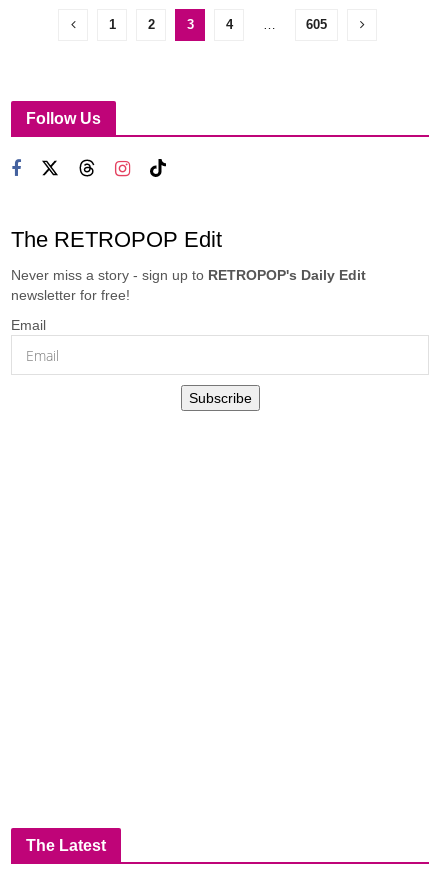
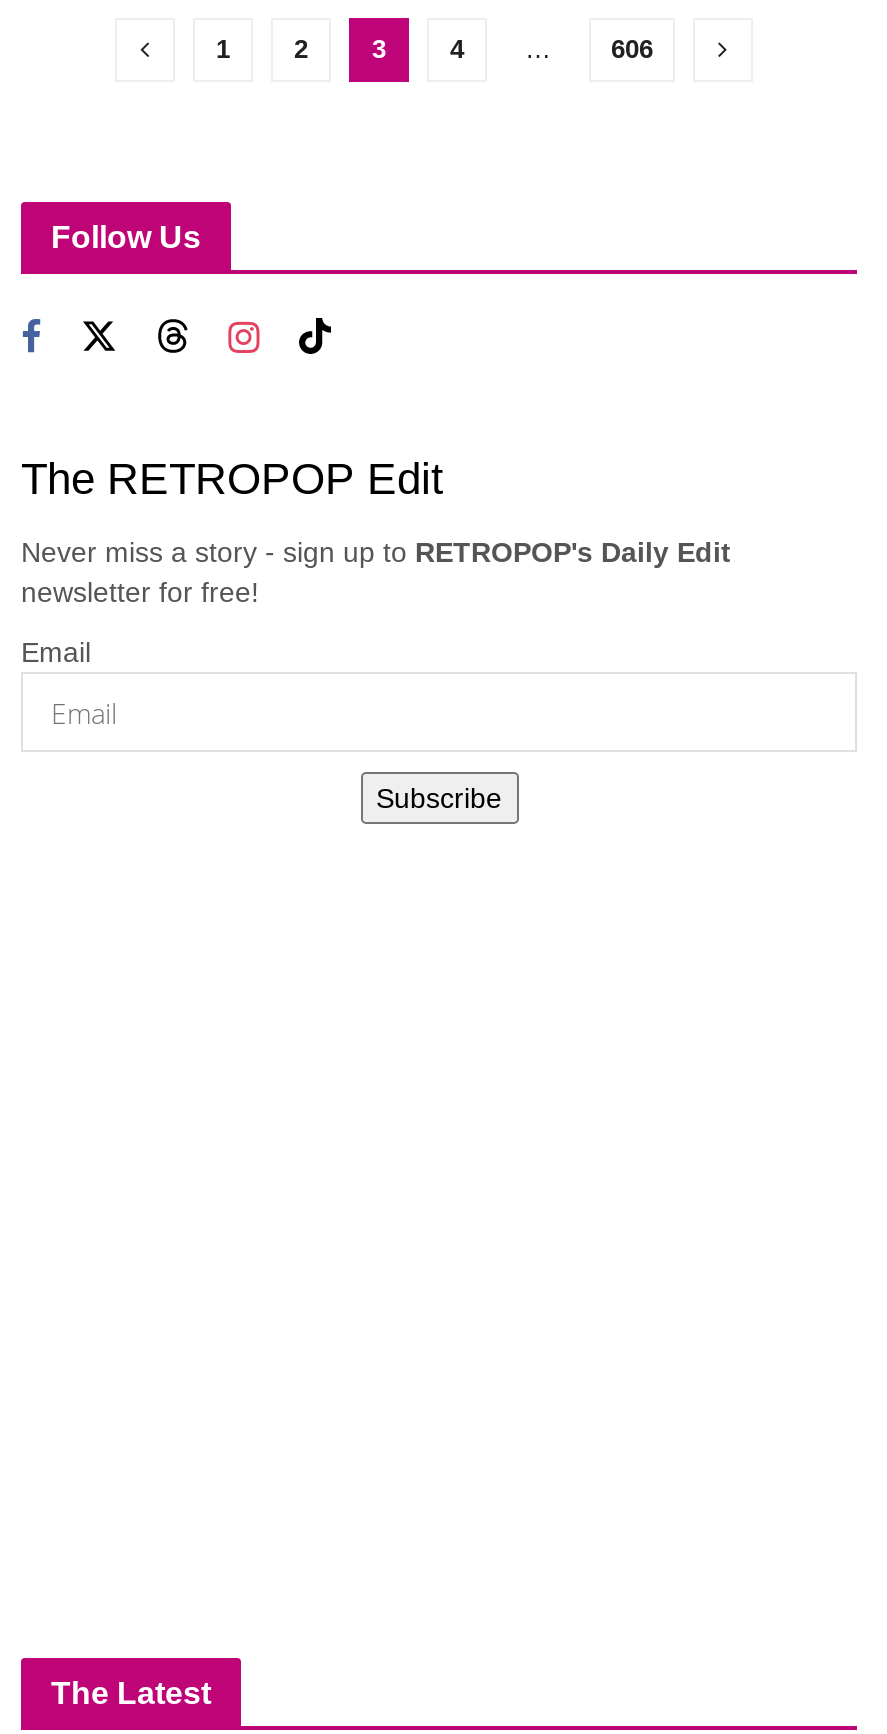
- 605
+ 606
